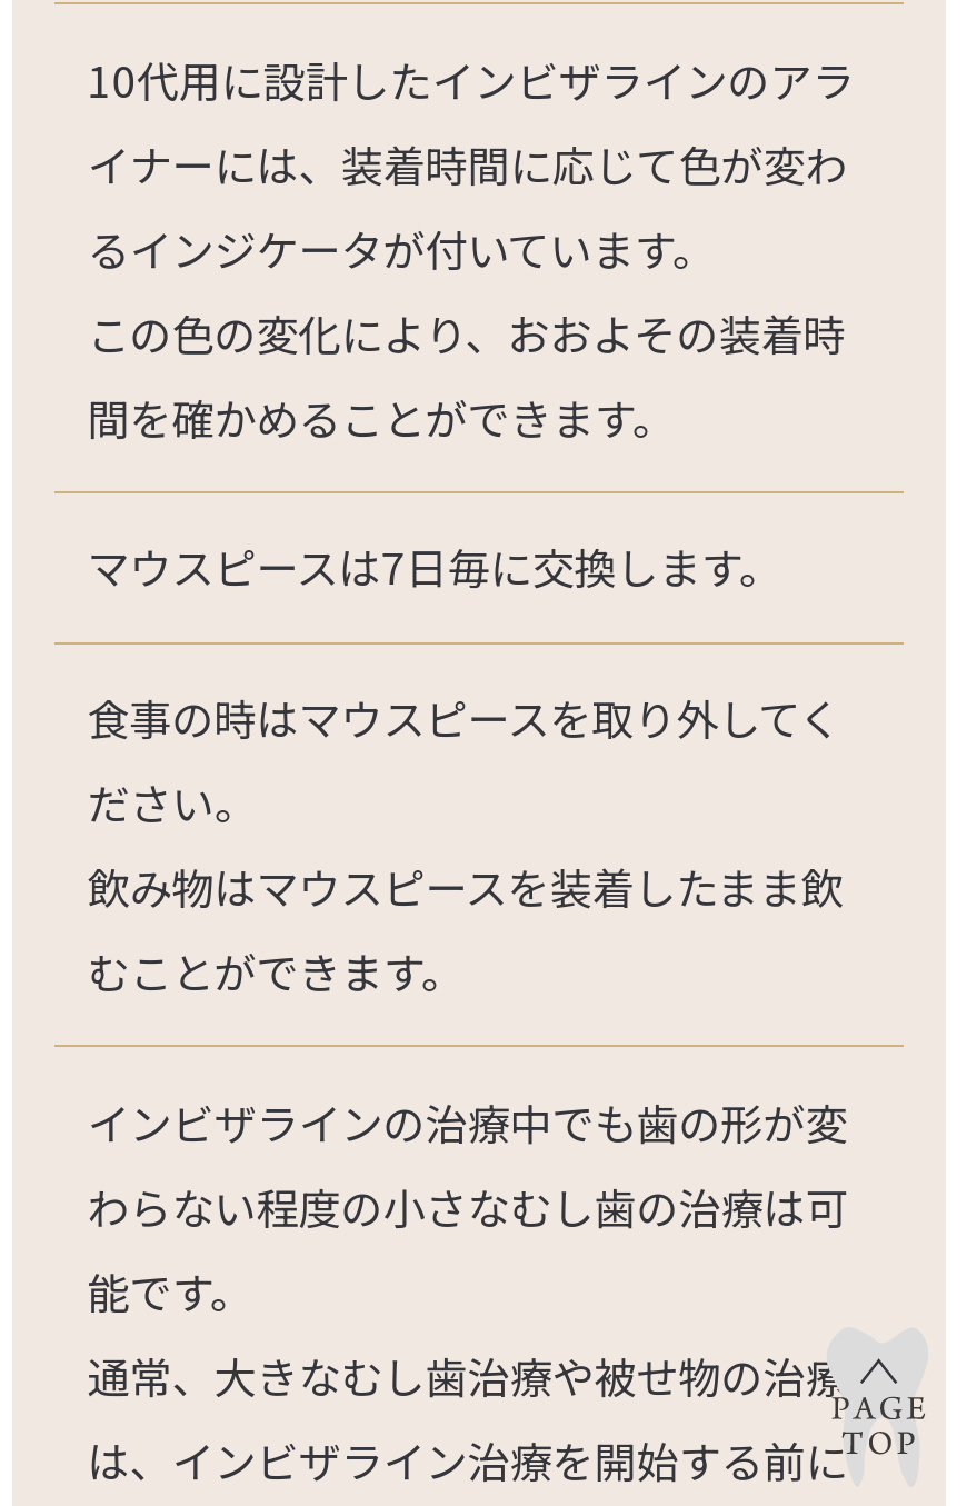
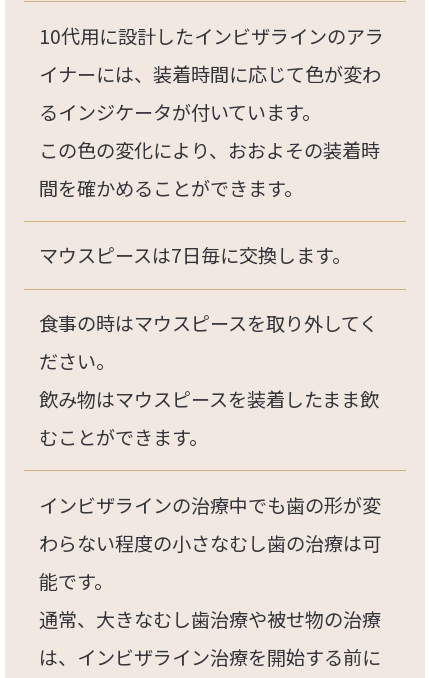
- [image]
